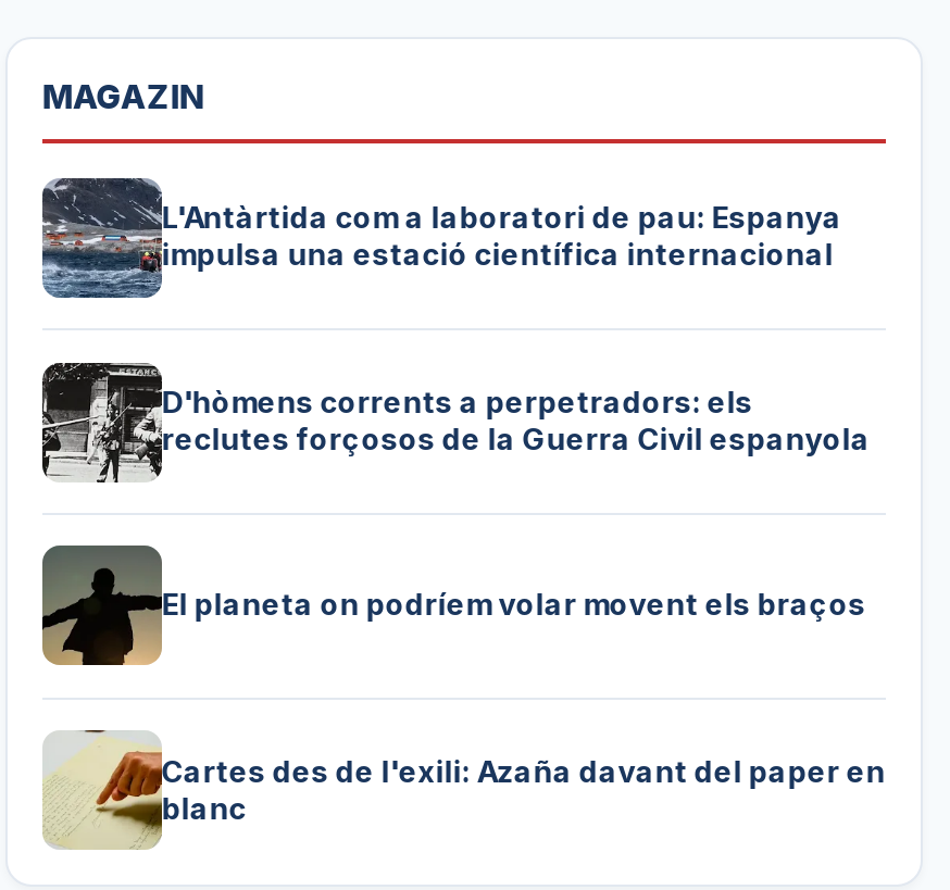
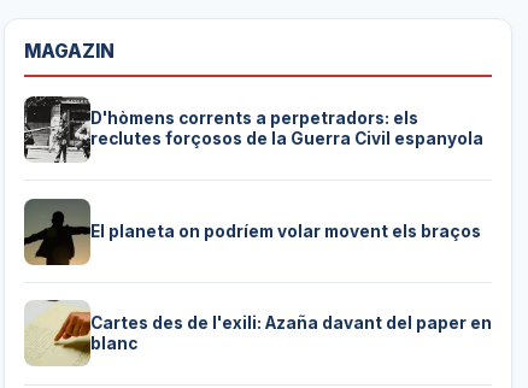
- [image]
- L'Antàrtida com a laboratori de pau: Espanya
- impulsa una estació científica internacional
